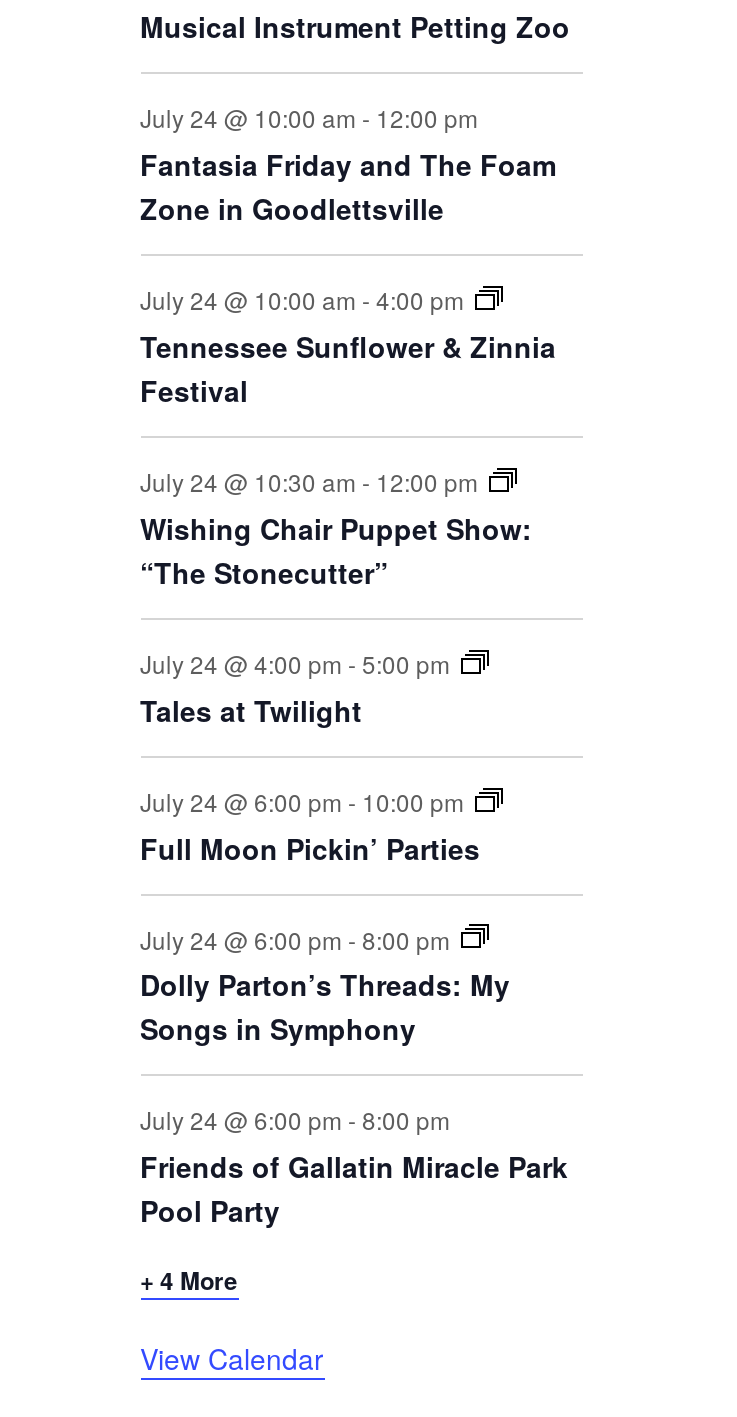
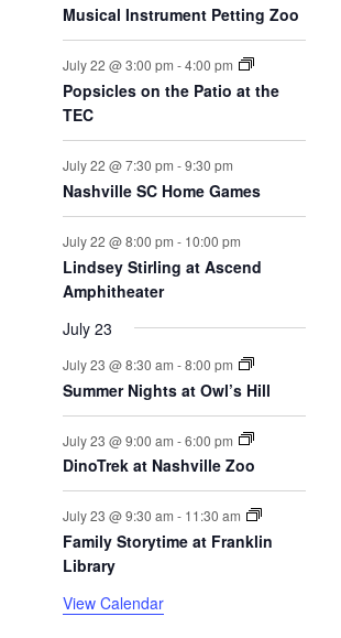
- July 24 @ 10:00 am - 12:00 pm
- Fantasia Friday and The Foam
- Zone in Goodlettsville
- July 24 @ 10:00 am - 4:00 pm
- Tennessee Sunflower & Zinnia
- Festival
- July 24 @ 10:30 am - 12:00 pm
- Wishing Chair Puppet Show:
- “The Stonecutter”
- July 24 @ 4:00 pm - 5:00 pm
- Tales at Twilight
- July 24 @ 6:00 pm - 10:00 pm
- Full Moon Pickin’ Parties
- July 24 @ 6:00 pm - 8:00 pm
- Dolly Parton’s Threads: My
- Songs in Symphony
- July 24 @ 6:00 pm - 8:00 pm
- Friends of Gallatin Miracle Park
- Pool Party
- + 4 More
+ July 22 @ 3:00 pm - 4:00 pm
+ Popsicles on the Patio at the
+ TEC
+ July 22 @ 7:30 pm - 9:30 pm
+ Nashville SC Home Games
+ July 22 @ 8:00 pm - 10:00 pm
+ Lindsey Stirling at Ascend
+ Amphitheater
+ July 23
+ July 23 @ 8:30 am - 8:00 pm
+ Summer Nights at Owl’s Hill
+ July 23 @ 9:00 am - 6:00 pm
+ DinoTrek at Nashville Zoo
+ July 23 @ 9:30 am - 11:30 am
+ Family Storytime at Franklin
+ Library
